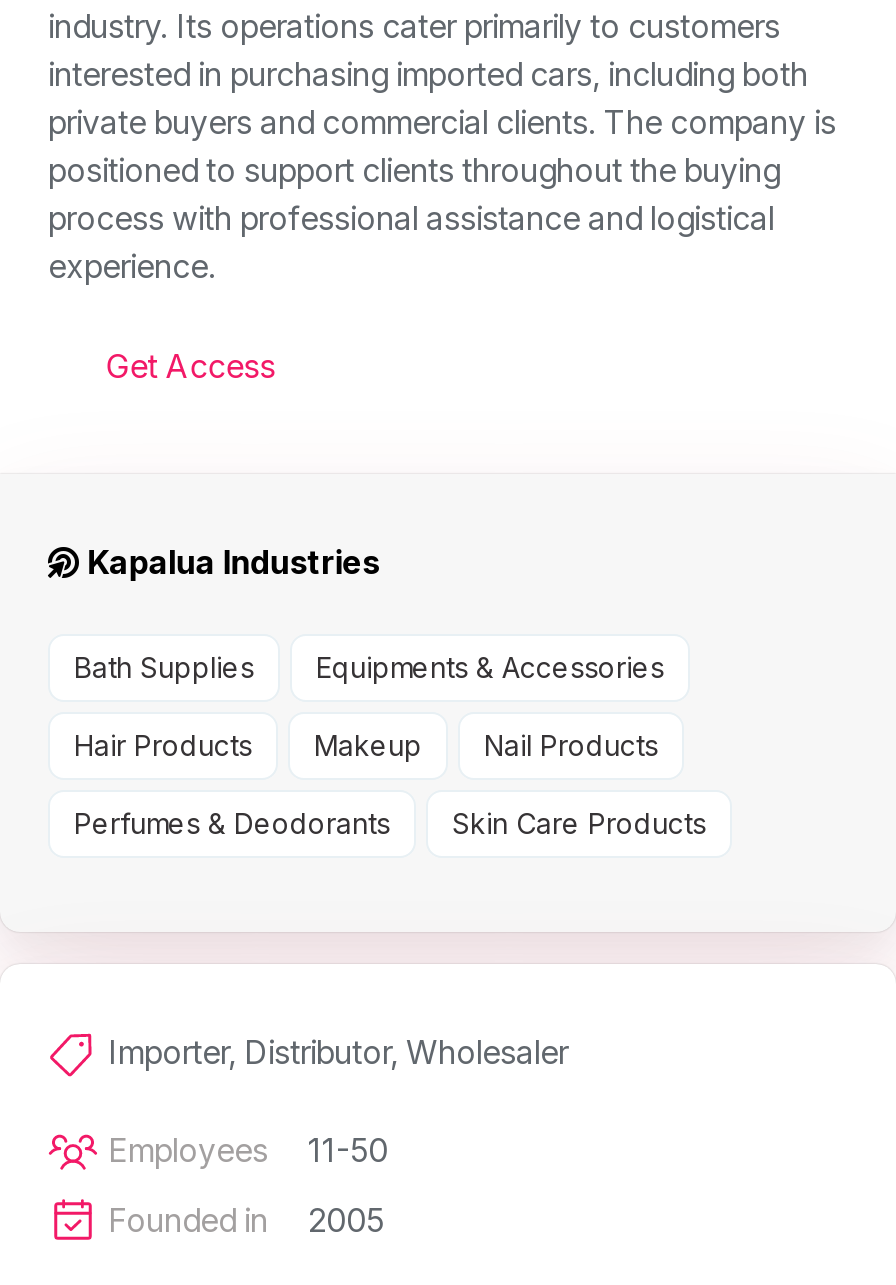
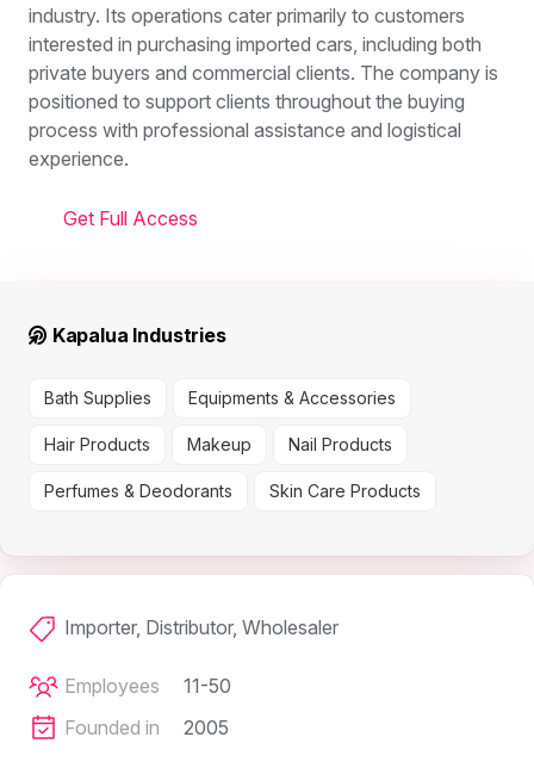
- Get Access
+ Get Full Access
